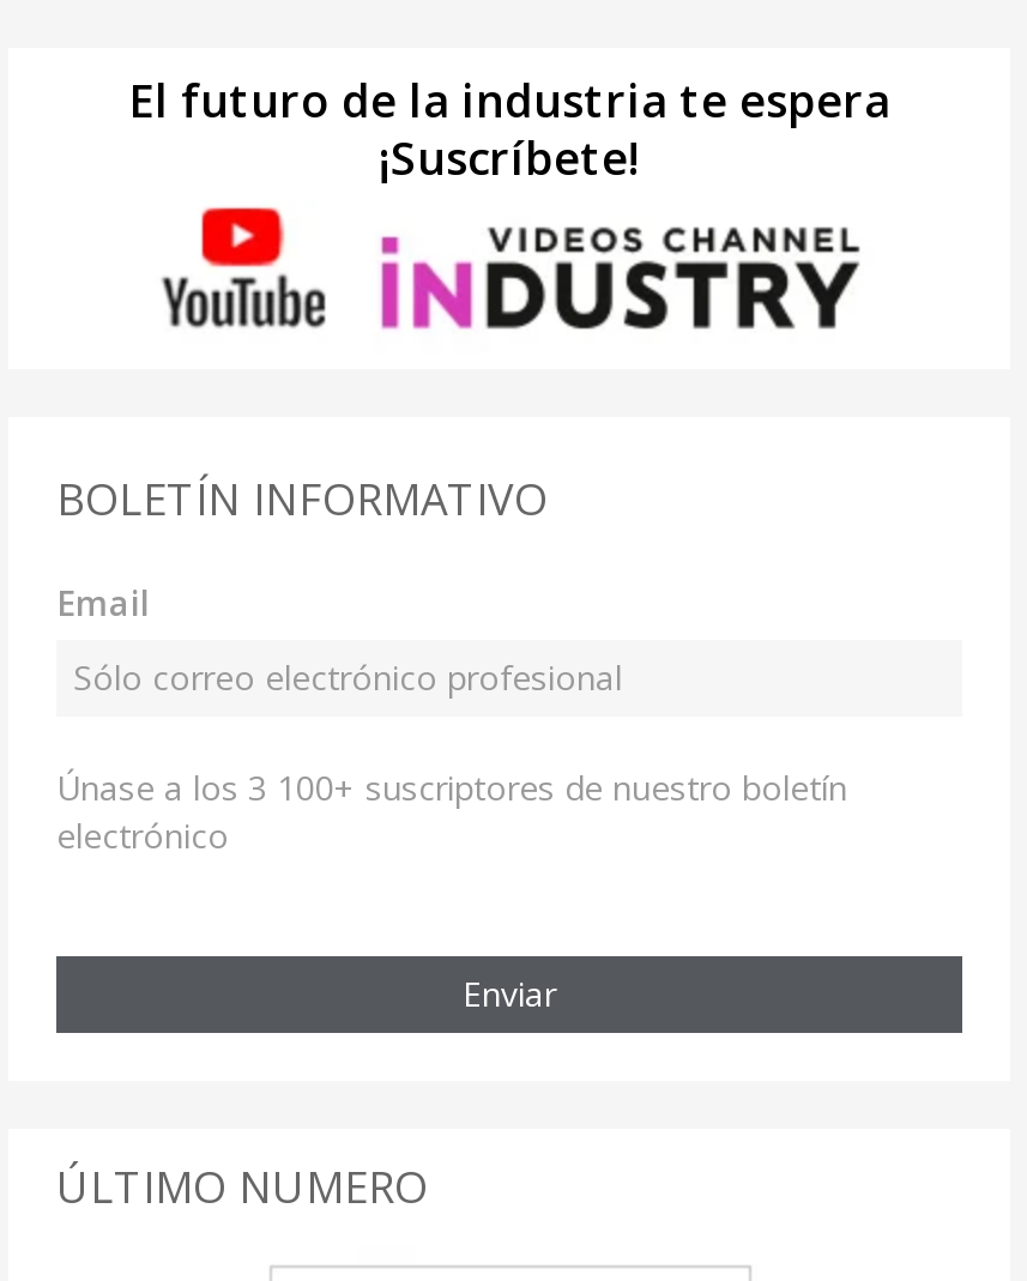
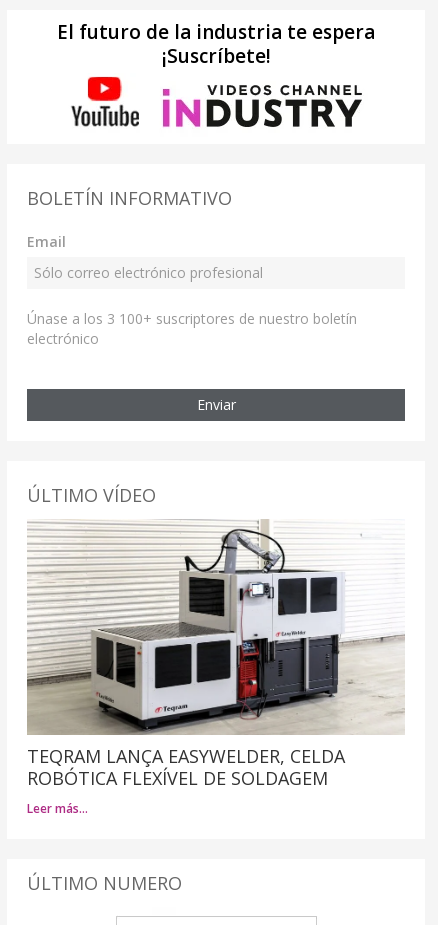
+ [image]
+ TEQRAM LANÇA EASYWELDER, CELDA
+ ROBÓTICA FLEXÍVEL DE SOLDAGEM
+ Leer más…

+ ÚLTIMO VÍDEO
